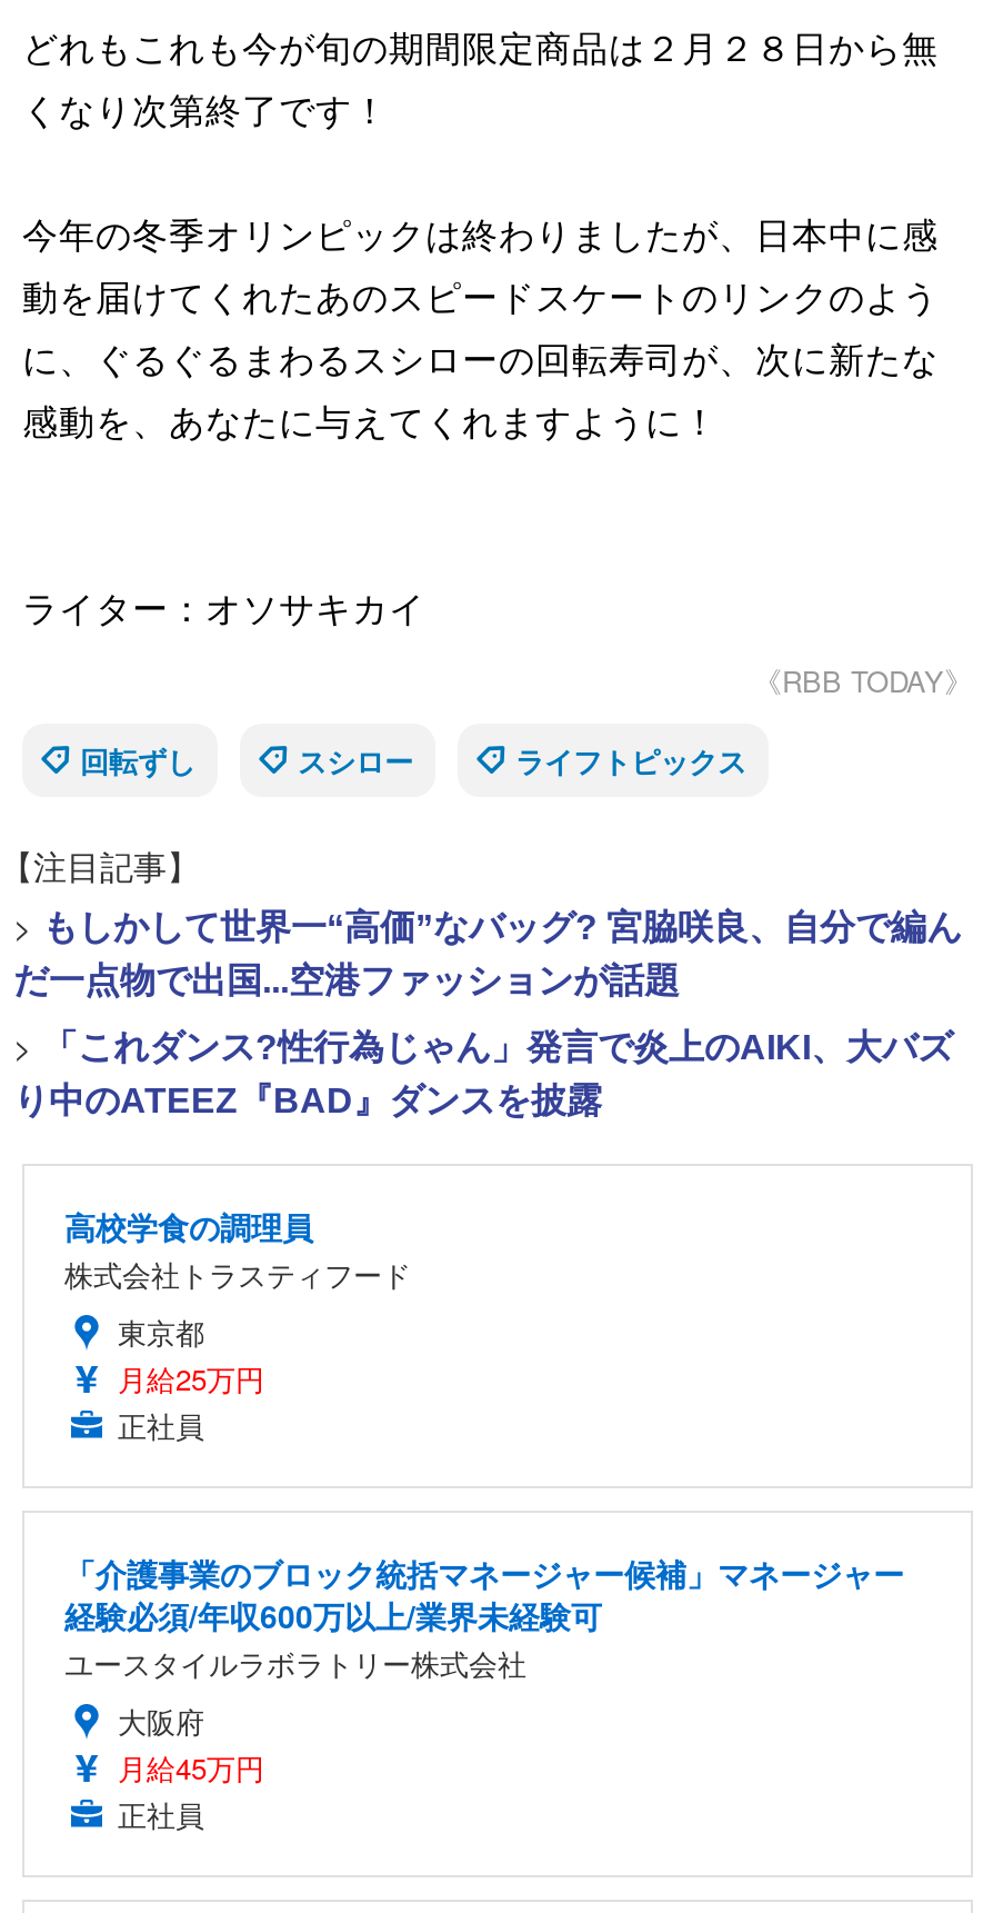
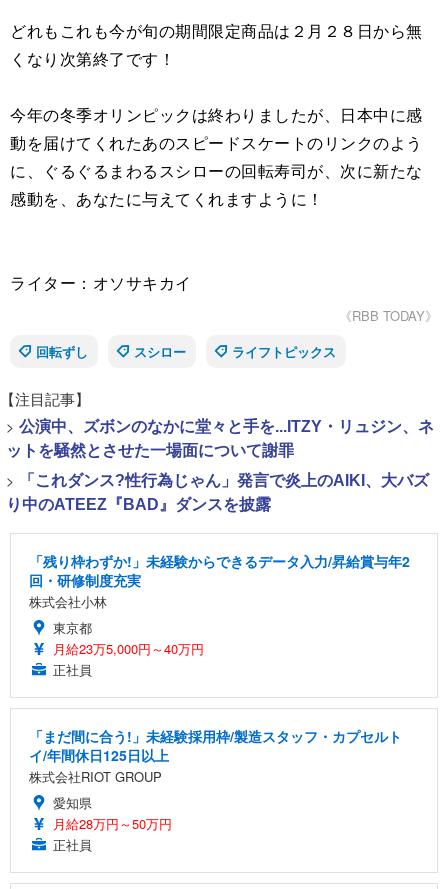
- > もしかして世界一“高価”なバッグ? 宮脇咲良、自分で編ん
- だ一点物で出国...空港ファッションが話題
+ > 公演中、ズボンのなかに堂々と手を...ITZY・リュジン、ネ
+ ットを騒然とさせた一場面について謝罪

- 高校学食の調理員
- 株式会社トラスティフード
+ 「残り枠わずか!」未経験からできるデータ入力/昇給賞与年2
+ 回・研修制度充実
+ 株式会社小林

- 月給25万円
+ 月給23万5,000円～40万円

- 「介護事業のブロック統括マネージャー候補」マネージャー
- 経験必須/年収600万以上/業界未経験可
- ユースタイルラボラトリー株式会社
- 大阪府
- 月給45万円
+ 「まだ間に合う!」未経験採用枠/製造スタッフ・カプセルト
+ イ/年間休日125日以上
+ 株式会社RIOT GROUP
+ 愛知県
+ 月給28万円～50万円
